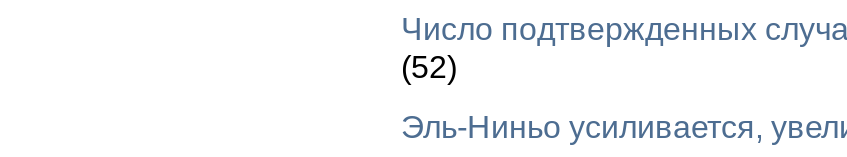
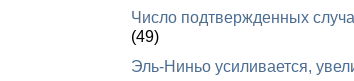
- (52)
+ (49)
